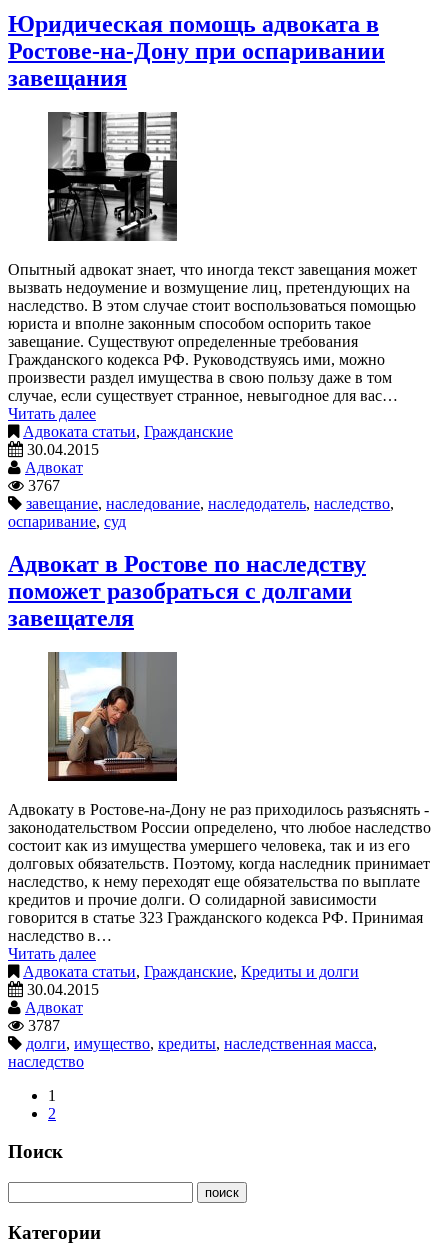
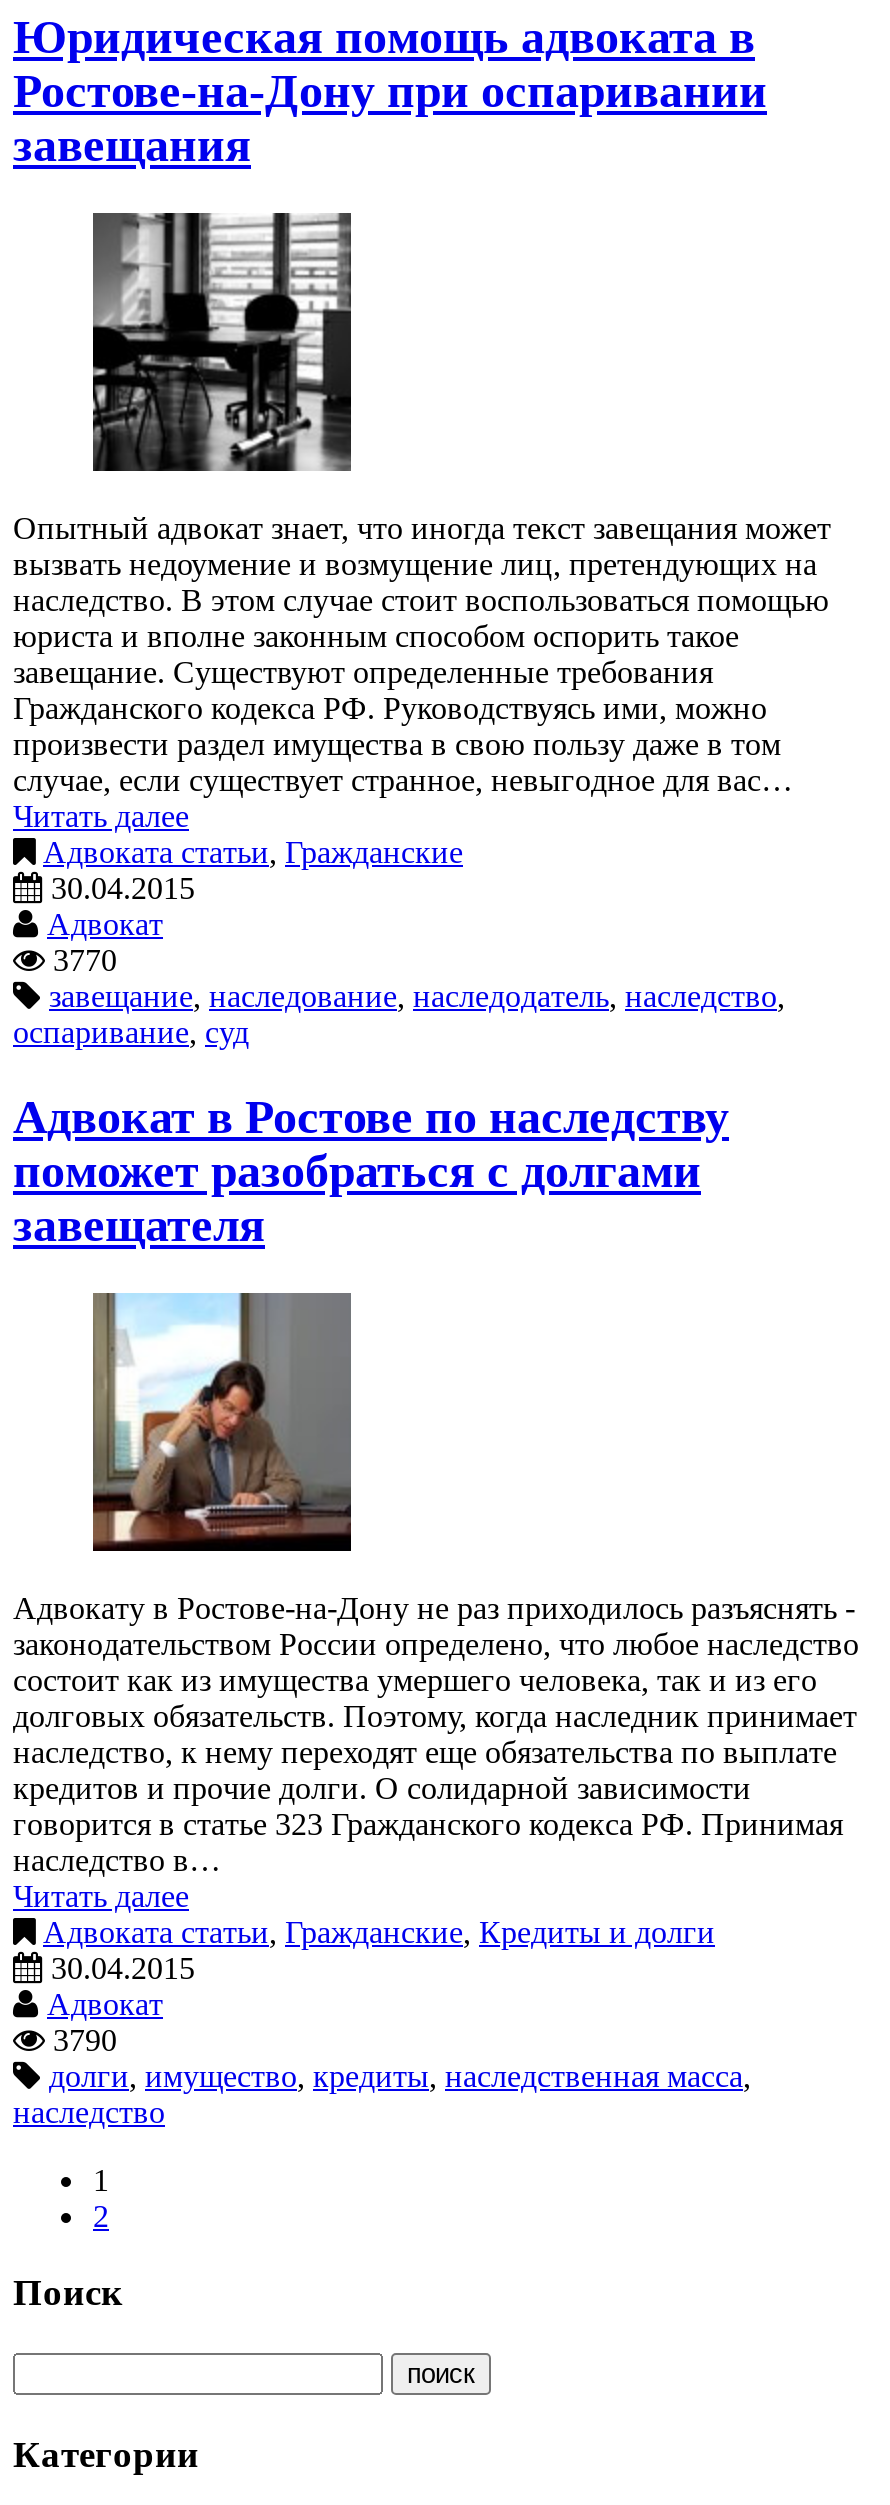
- 3767
+ 3770

- 3787
+ 3790
